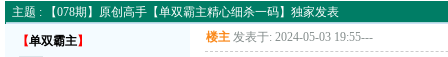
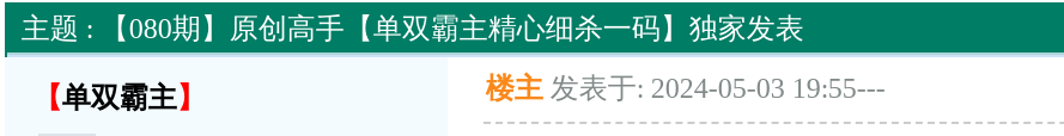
- 主题 : 【078期】原创高手【单双霸主精心细杀一码】独家发表
+ 主题 : 【080期】原创高手【单双霸主精心细杀一码】独家发表
